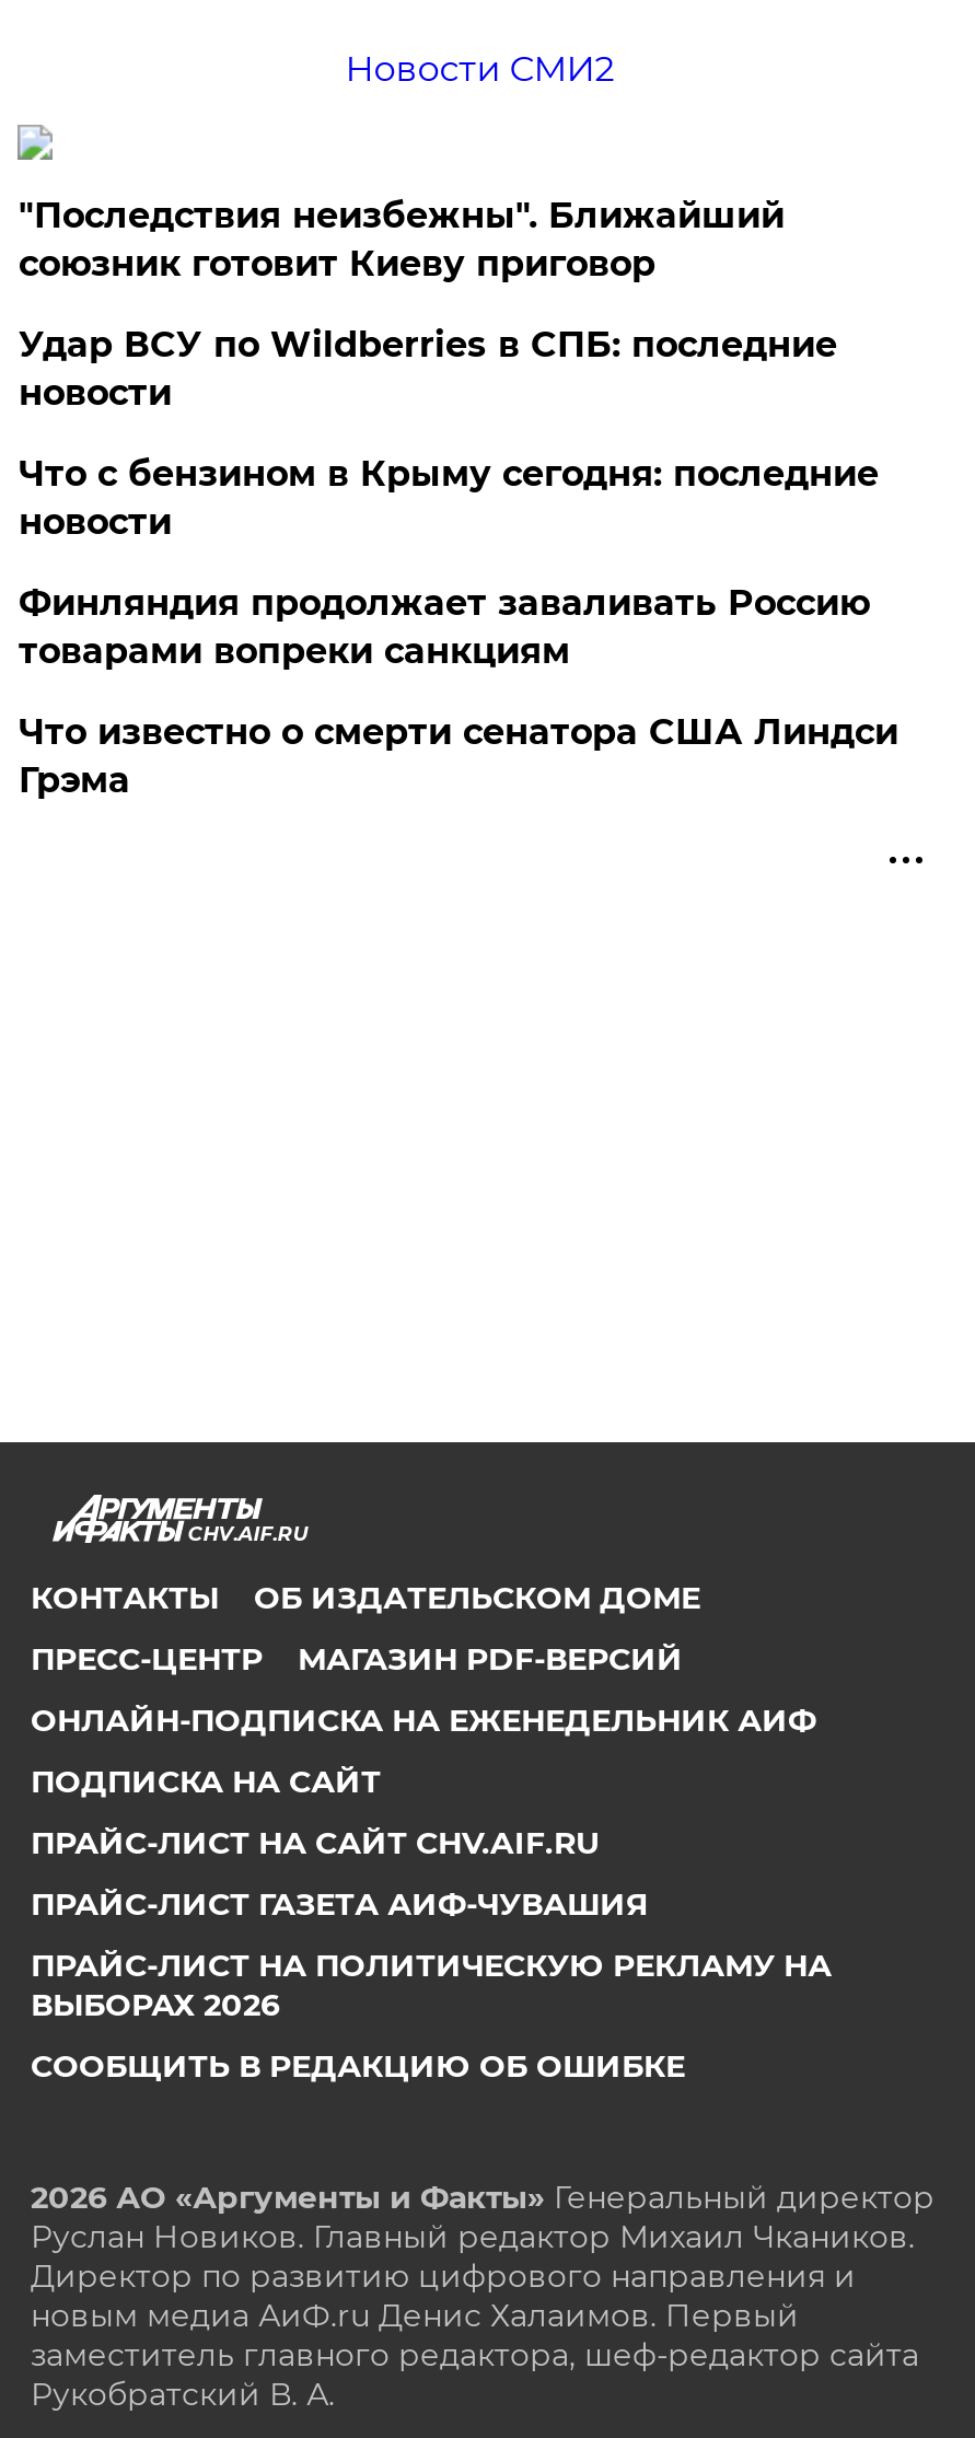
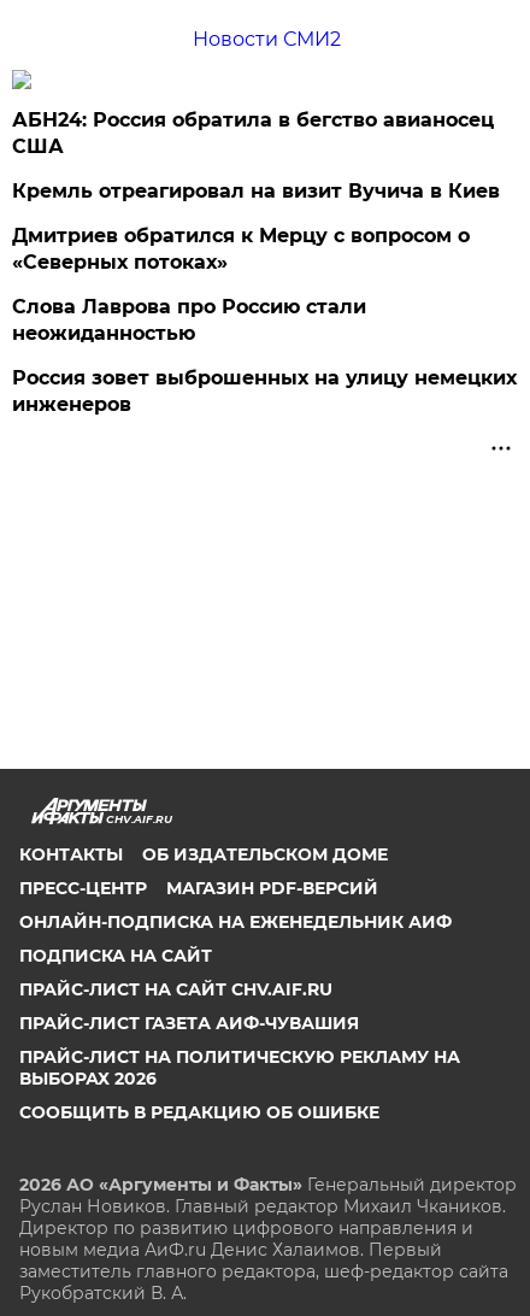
- "Последствия неизбежны". Ближайший
- союзник готовит Киеву приговор
+ АБН24: Россия обратила в бегство авианосец
+ США

- Удар ВСУ по Wildberries в СПБ: последние
- новости
+ Кремль отреагировал на визит Вучича в Киев

- Что с бензином в Крыму сегодня: последние
- новости
+ Дмитриев обратился к Мерцу с вопросом о
+ «Северных потоках»

- Финляндия продолжает заваливать Россию
- товарами вопреки санкциям
+ Слова Лаврова про Россию стали
+ неожиданностью

- Что известно о смерти сенатора США Линдси
- Грэма
+ Россия зовет выброшенных на улицу немецких
+ инженеров
